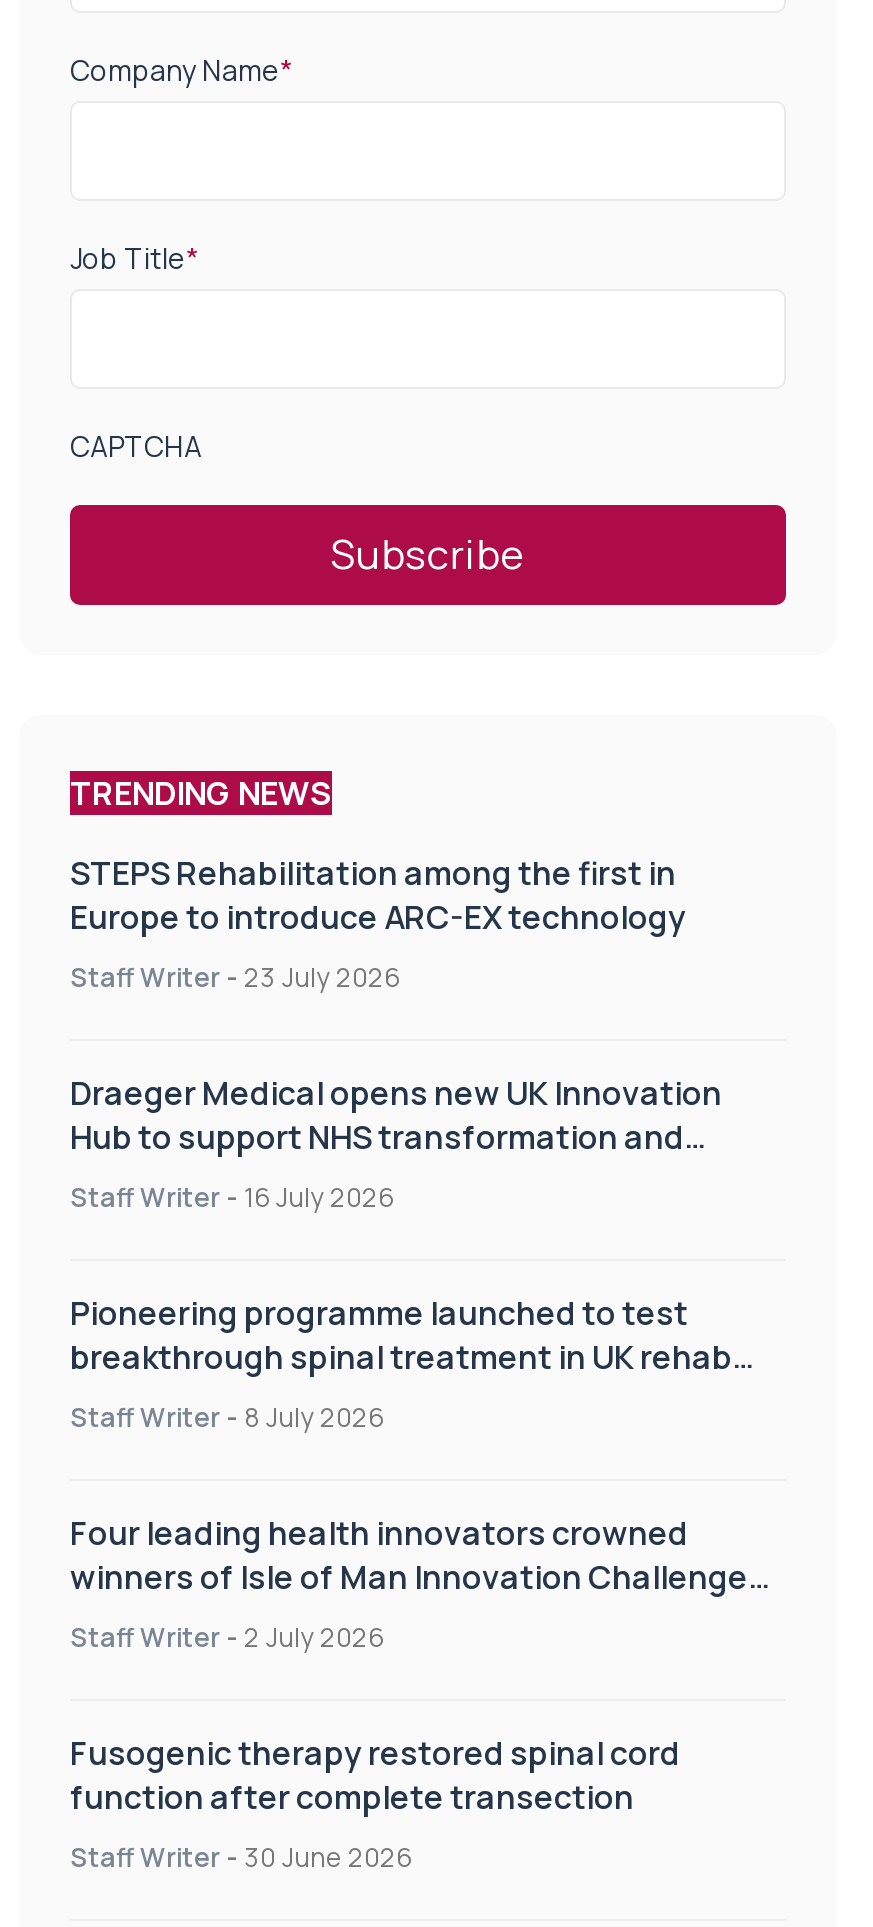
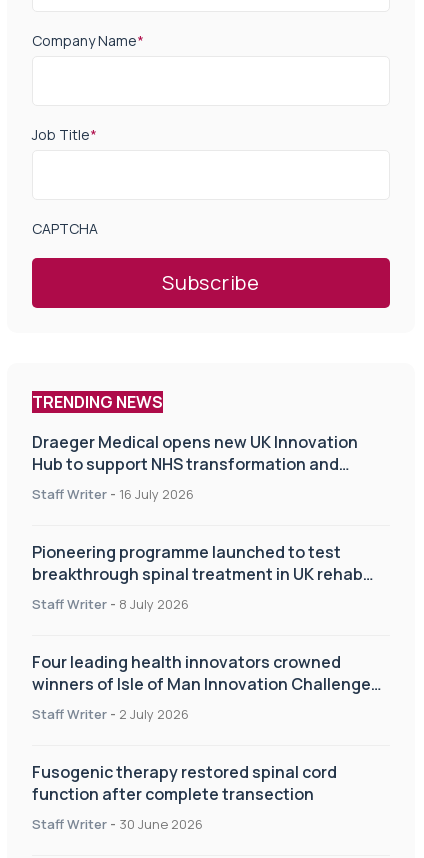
- STEPS Rehabilitation among the first in
- Europe to introduce ARC-EX technology
- Staff Writer - 23 July 2026
